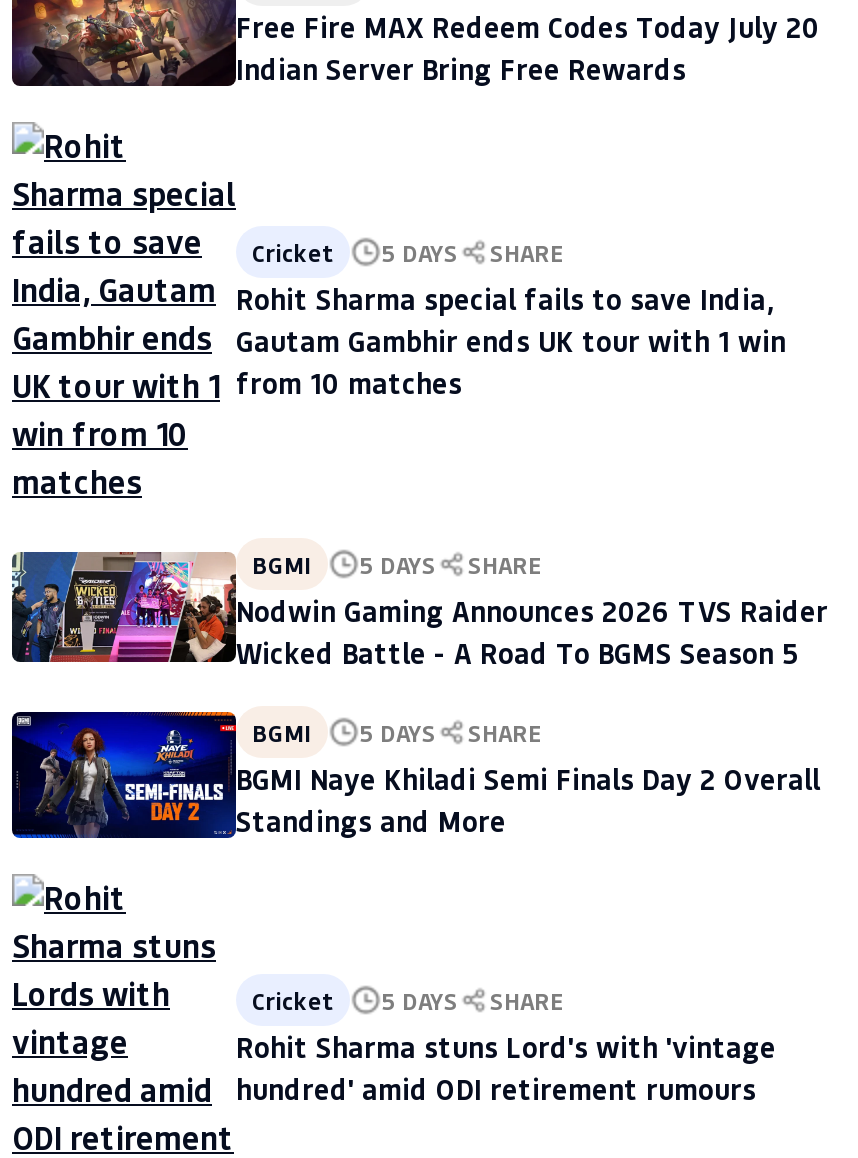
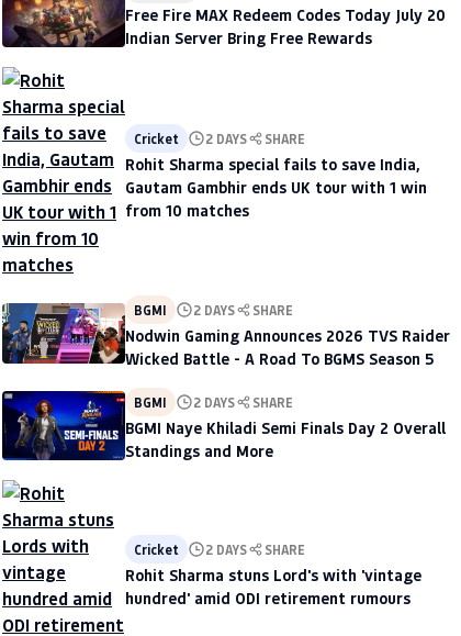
- Cricket 5 DAYS SHARE
+ Cricket 2 DAYS SHARE

- BGMI 5 DAYS SHARE
+ BGMI 2 DAYS SHARE

- BGMI 5 DAYS SHARE
+ BGMI 2 DAYS SHARE

- Cricket 5 DAYS SHARE
+ Cricket 2 DAYS SHARE
